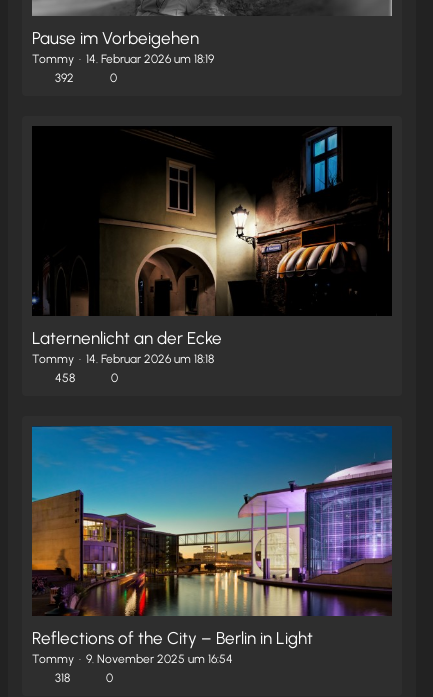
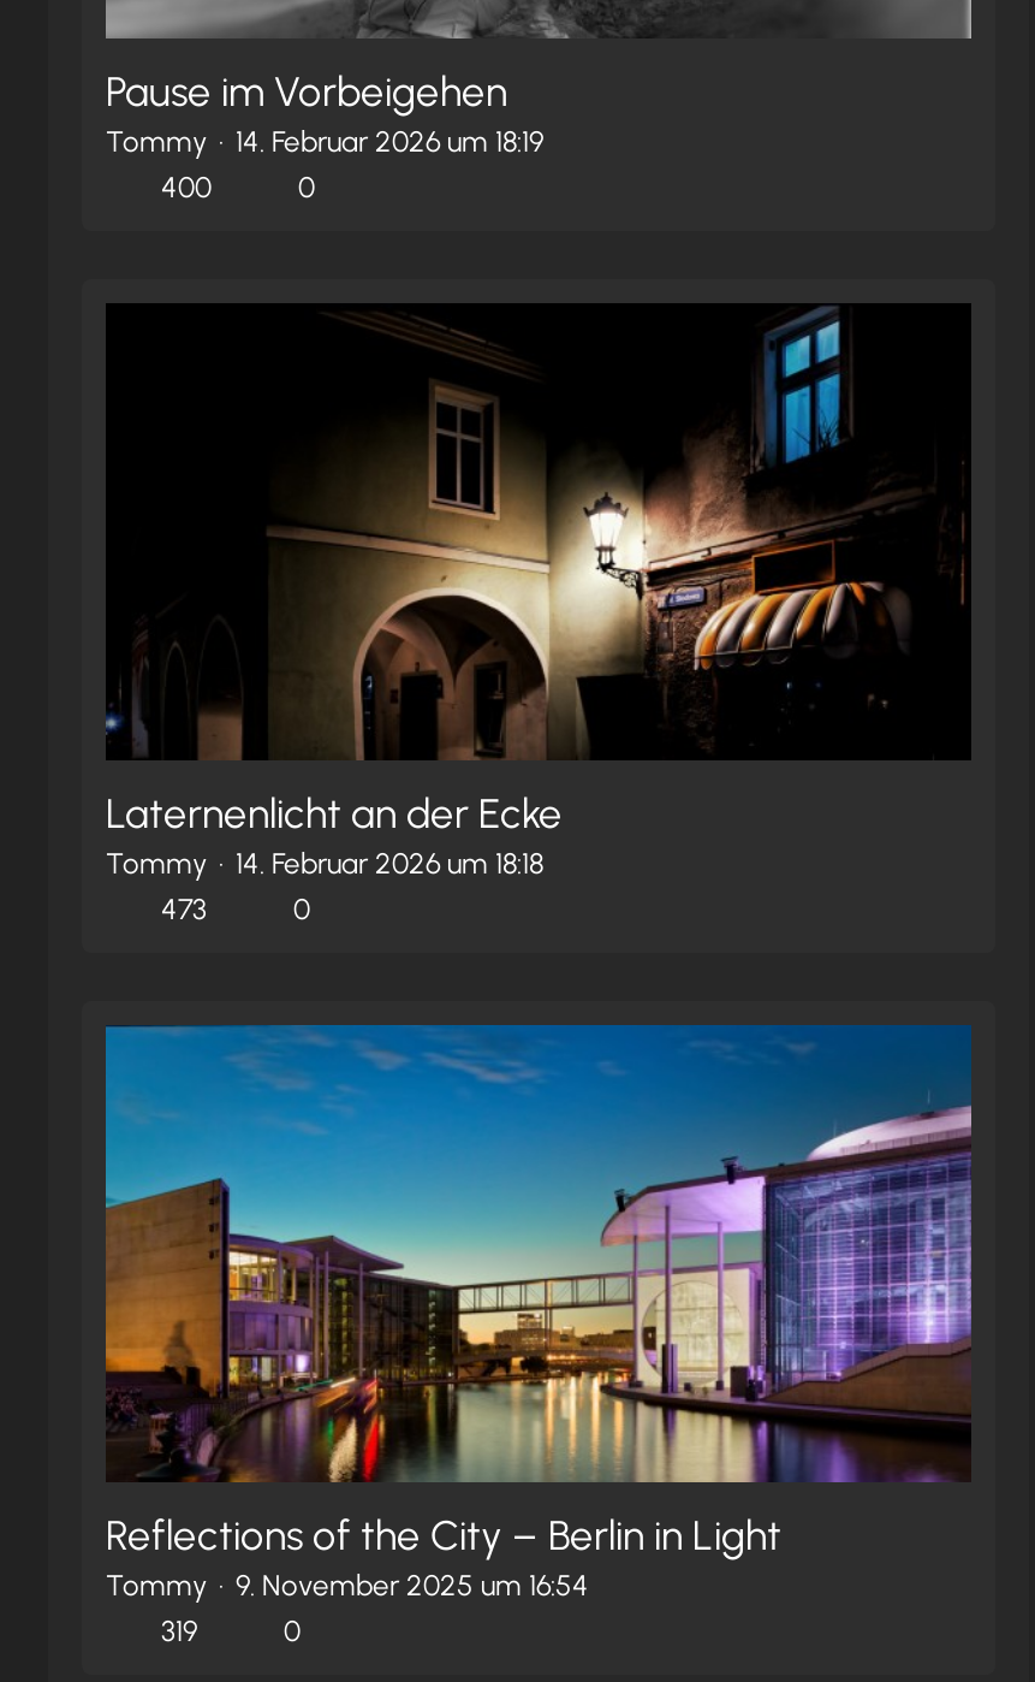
- 392
+ 400

- 458
+ 473

- 318
+ 319
